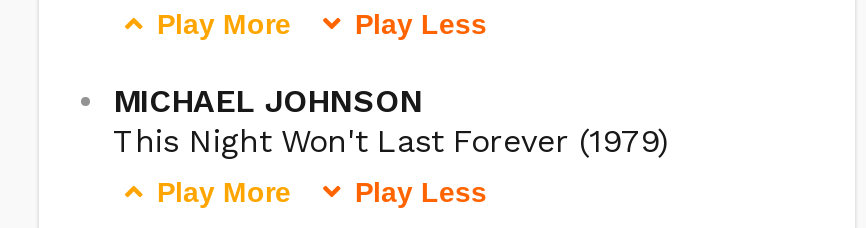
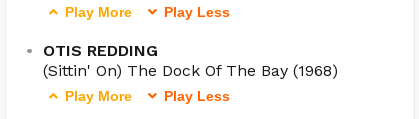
- MICHAEL JOHNSON
- This Night Won't Last Forever (1979)
+ OTIS REDDING
+ (Sittin' On) The Dock Of The Bay (1968)
